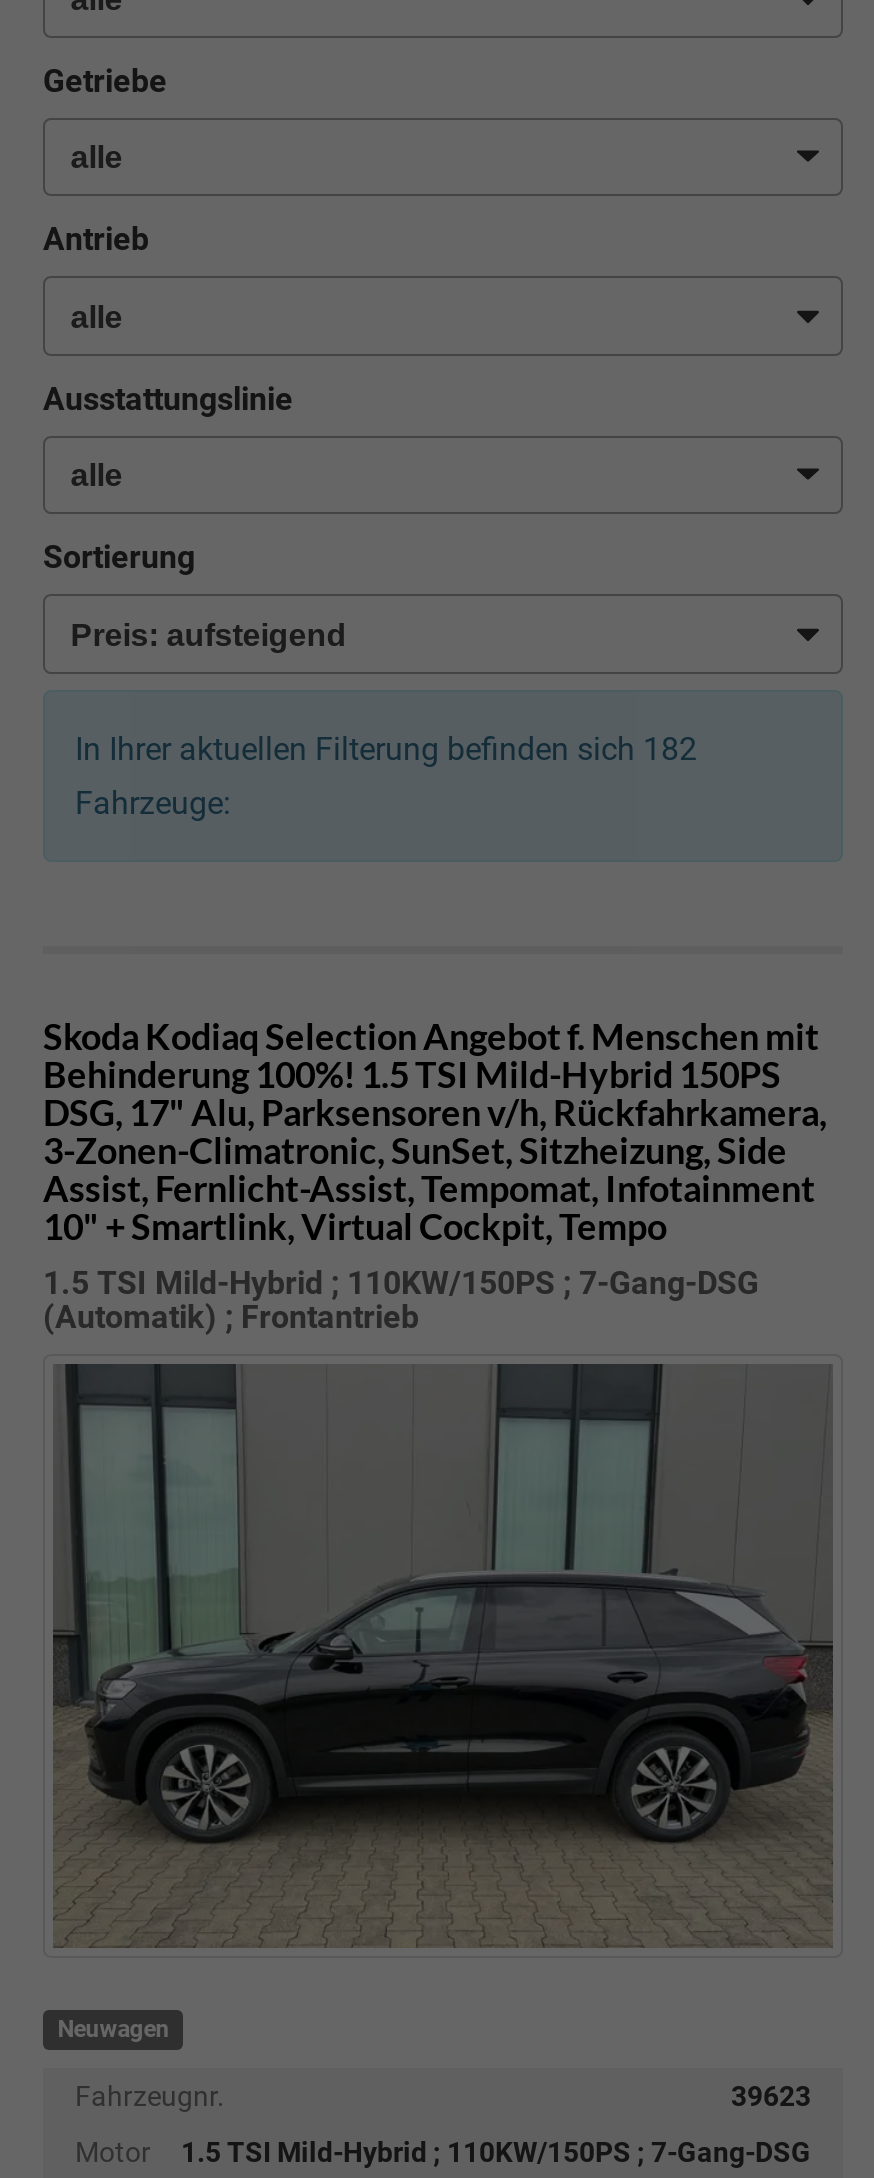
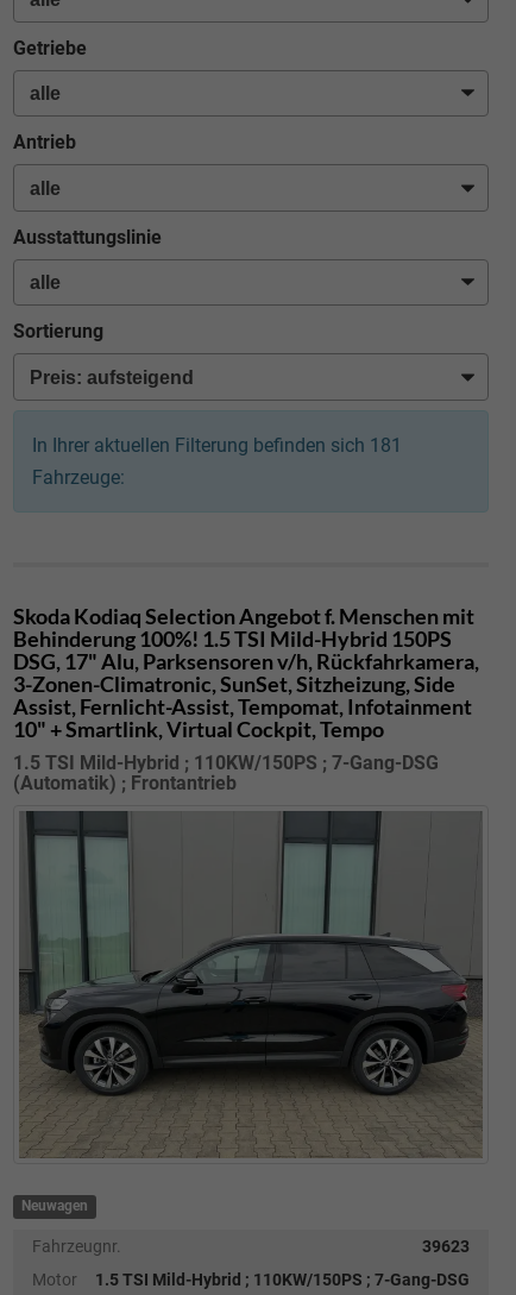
- In Ihrer aktuellen Filterung befinden sich 182
+ In Ihrer aktuellen Filterung befinden sich 181
